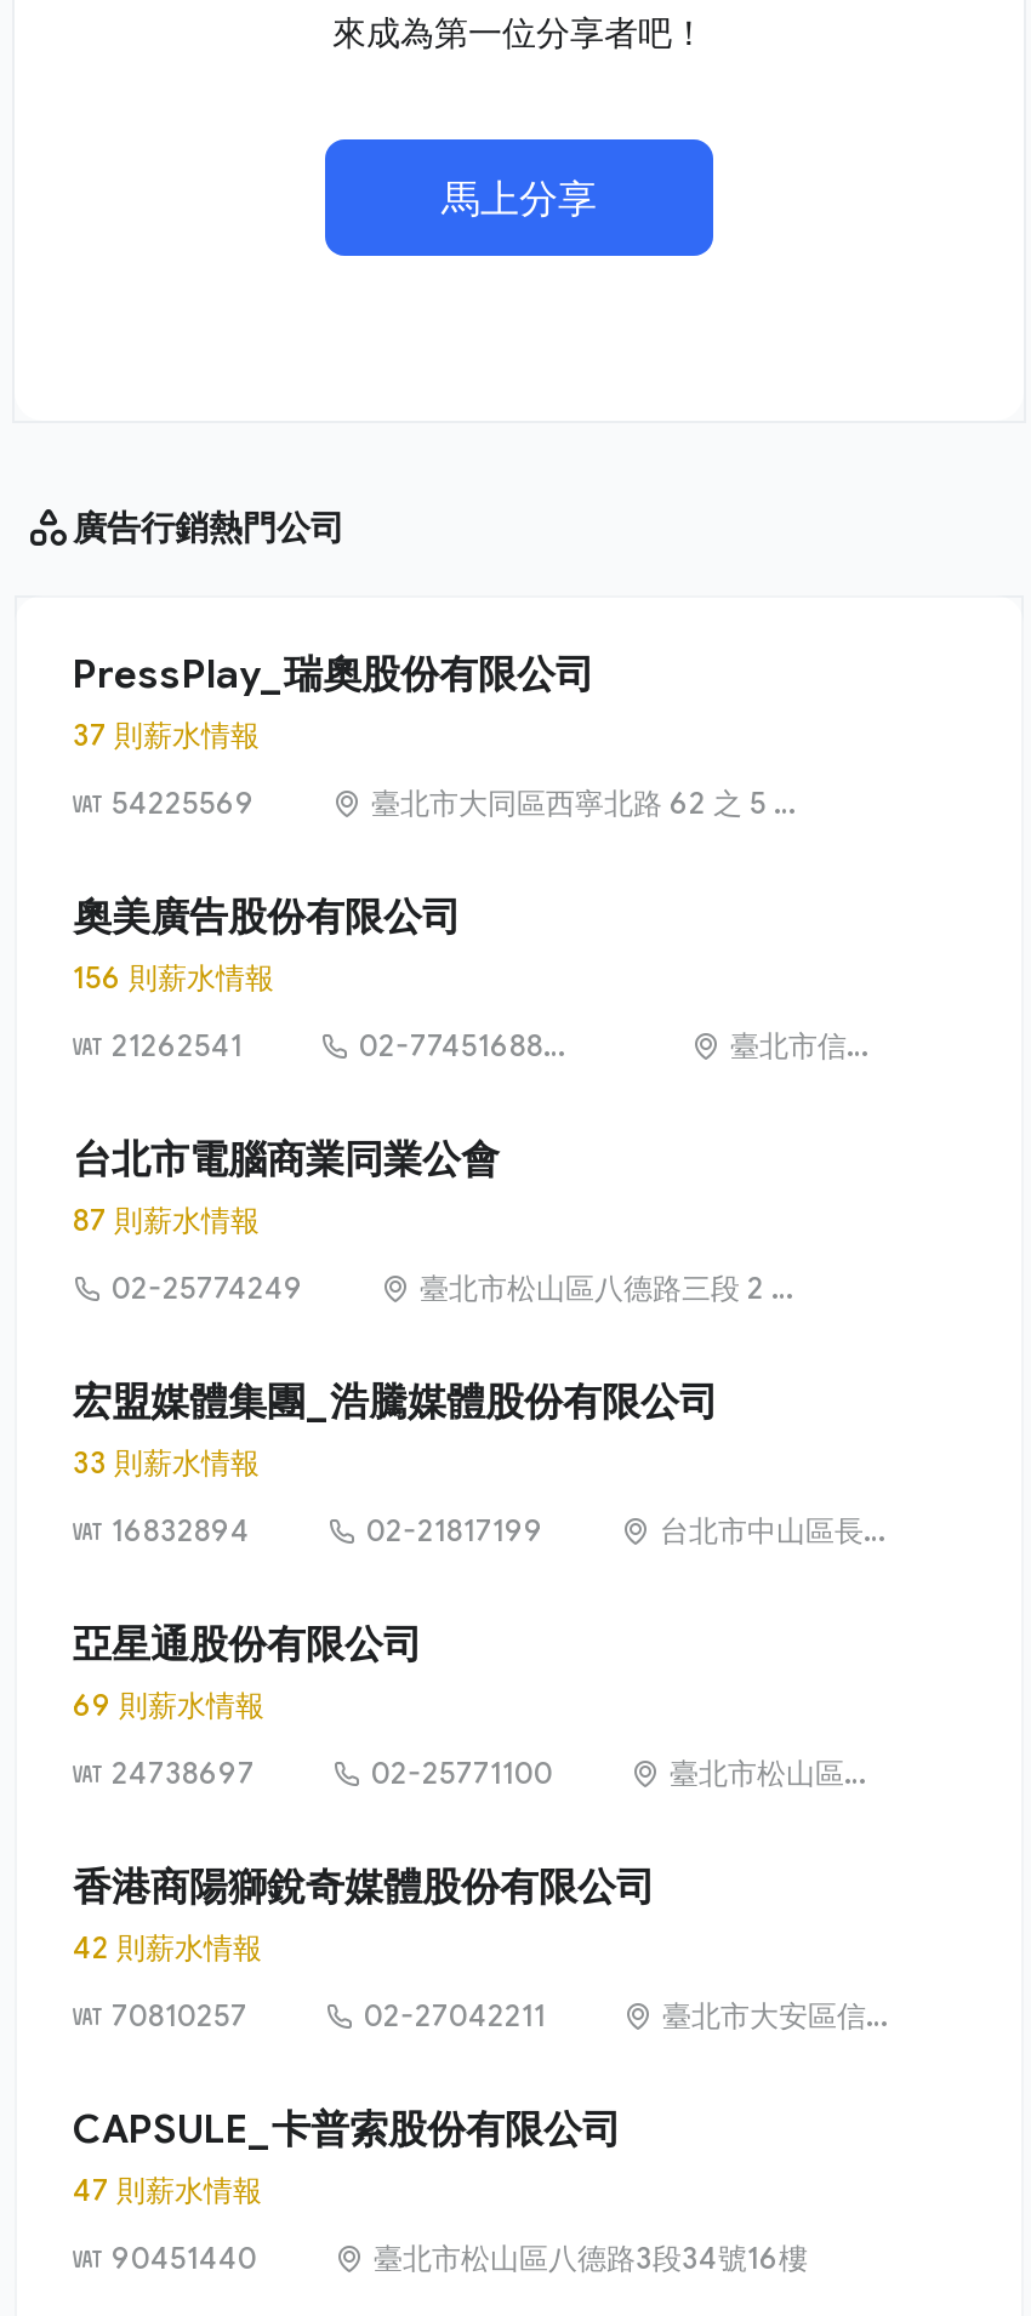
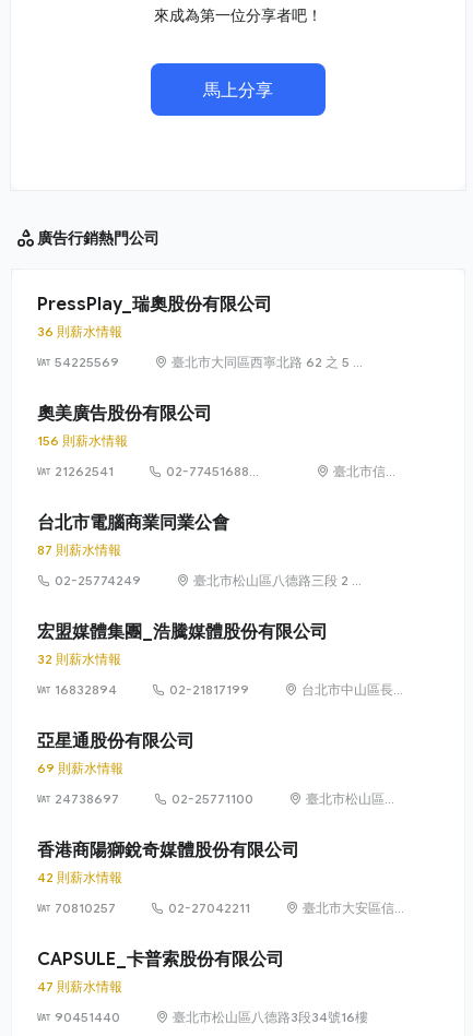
- 37 則薪水情報
+ 36 則薪水情報

- 33 則薪水情報
+ 32 則薪水情報
